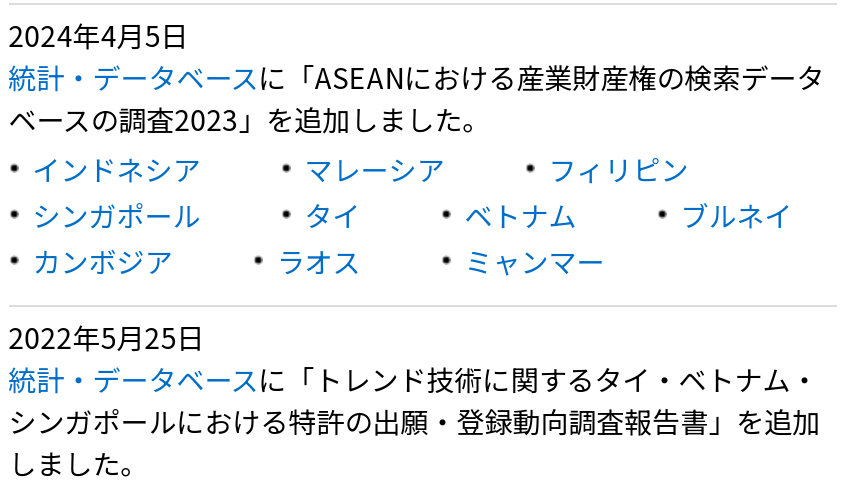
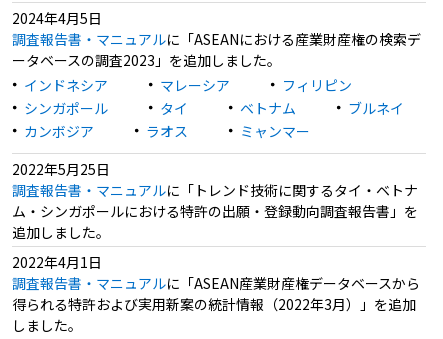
- 統計・データベースに「ASEANにおける産業財産権の検索データ
- ベースの調査2023」を追加しました。
+ 調査報告書・マニュアルに「ASEANにおける産業財産権の検索デ
+ ータベースの調査2023」を追加しました。

- 統計・データベースに「トレンド技術に関するタイ・ベトナム・
- シンガポールにおける特許の出願・登録動向調査報告書」を追加
+ 調査報告書・マニュアルに「トレンド技術に関するタイ・ベトナ
+ ム・シンガポールにおける特許の出願・登録動向調査報告書」を
+ 追加しました。
+ 2022年4月1日
+ 調査報告書・マニュアルに「ASEAN産業財産権データベースから
+ 得られる特許および実用新案の統計情報（2022年3月）」を追加
